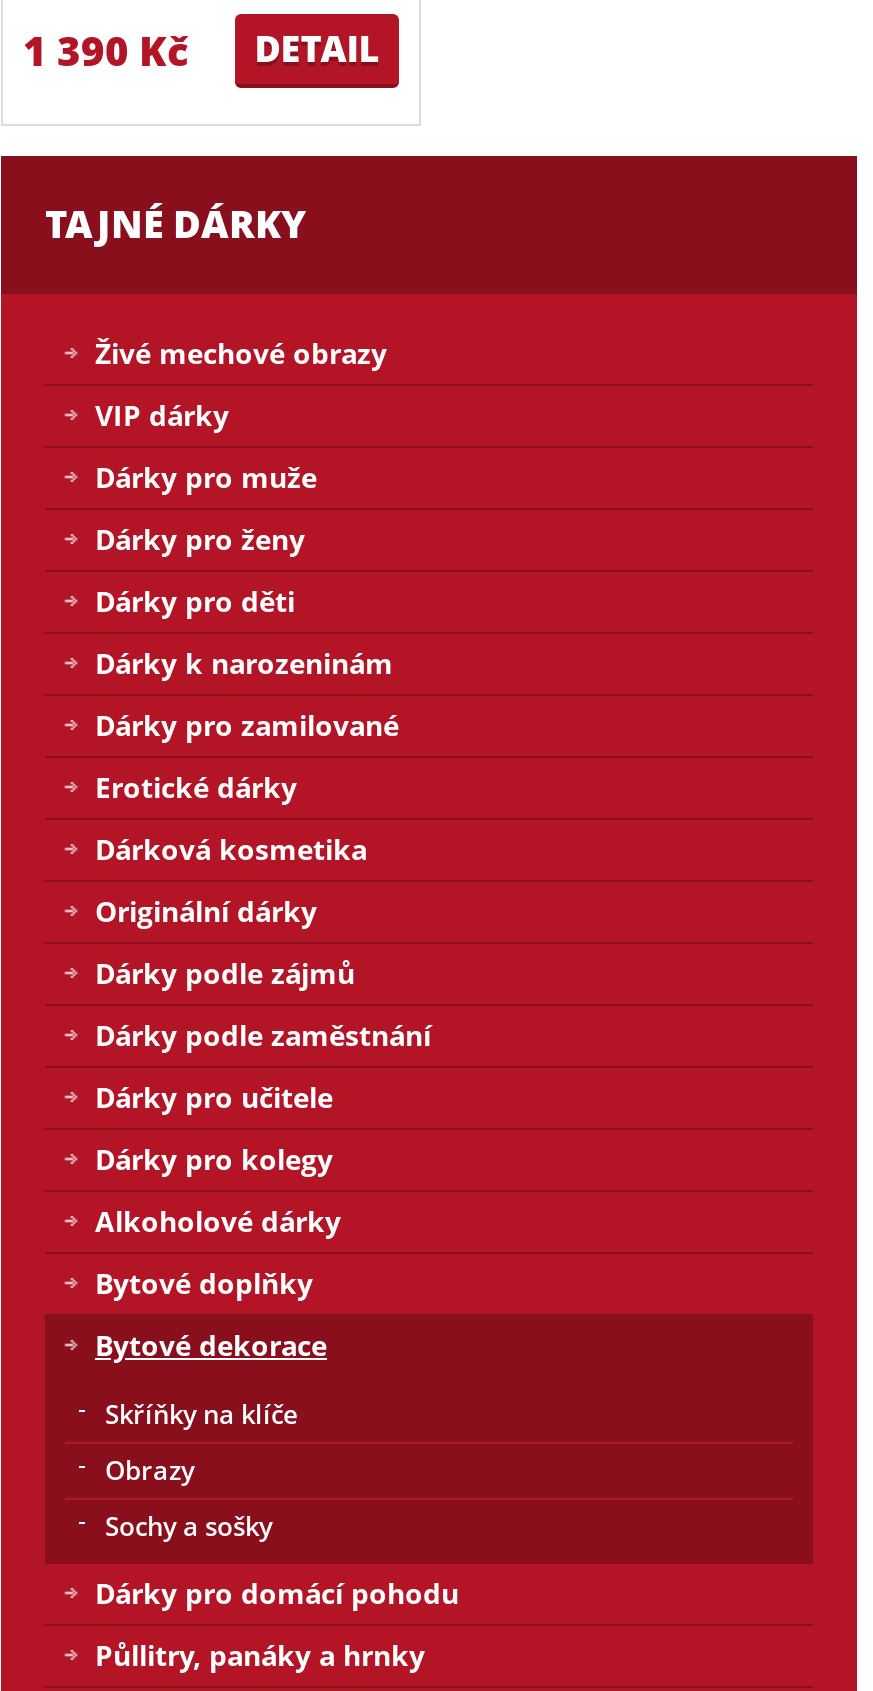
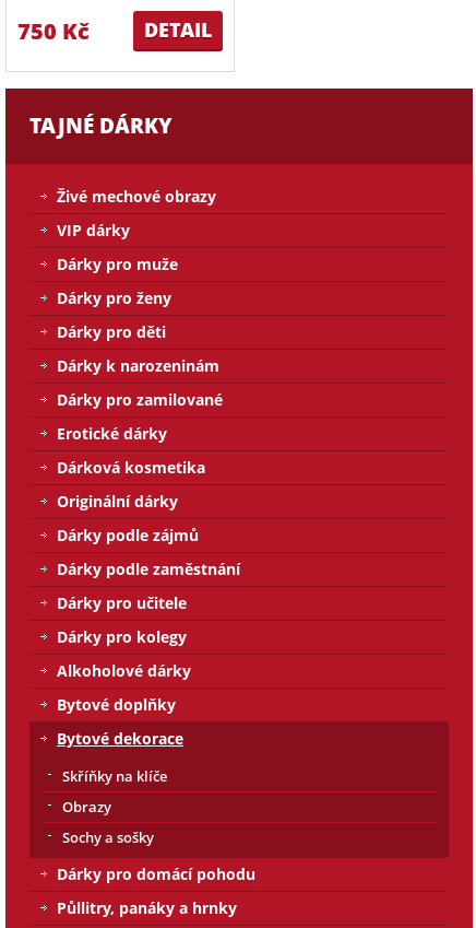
- 1 390 Kč
+ 750 Kč
